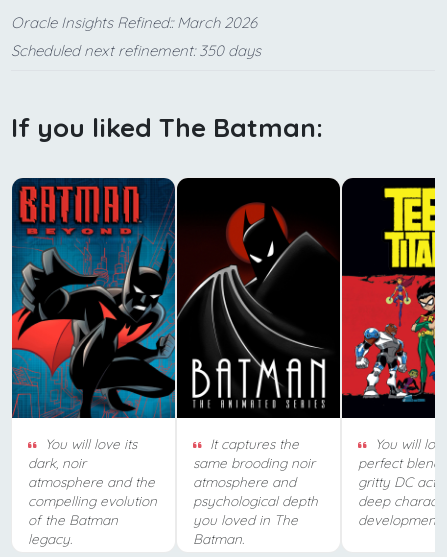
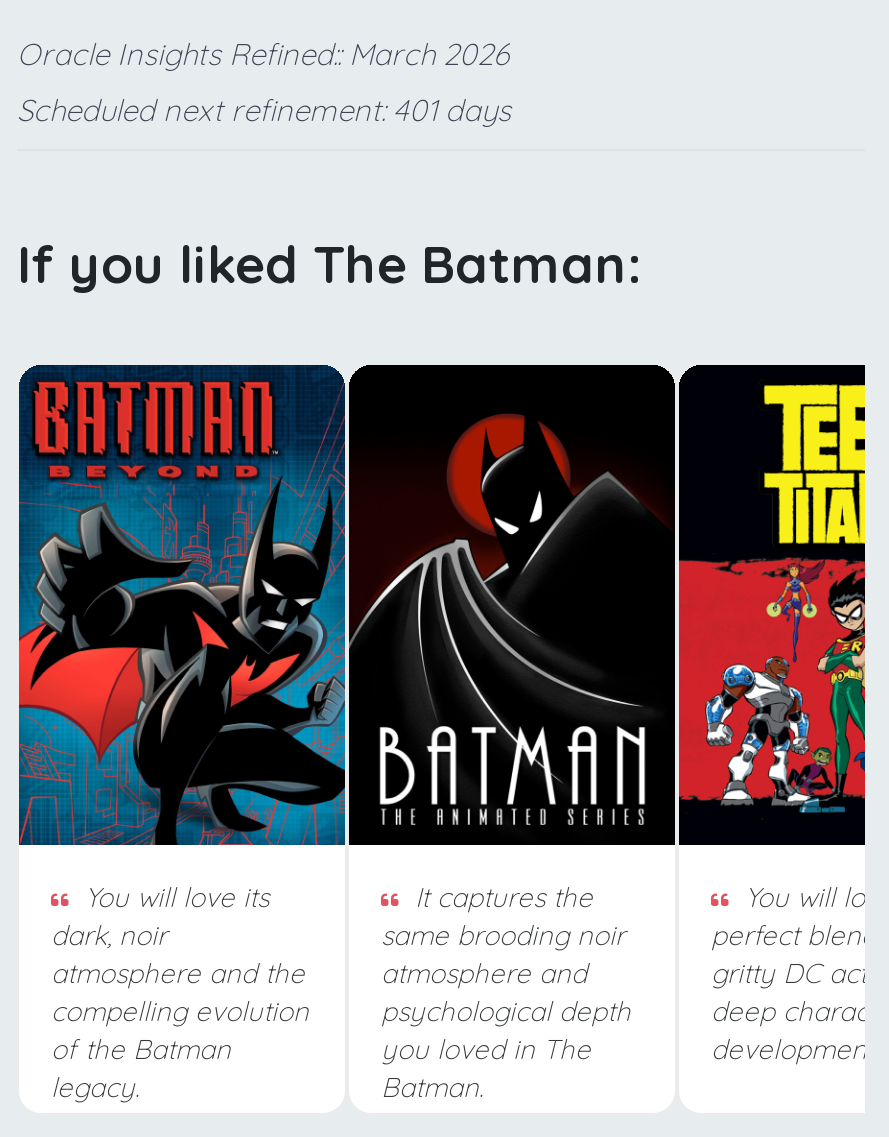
- Scheduled next refinement: 350 days
+ Scheduled next refinement: 401 days
